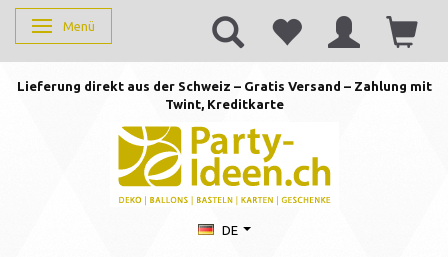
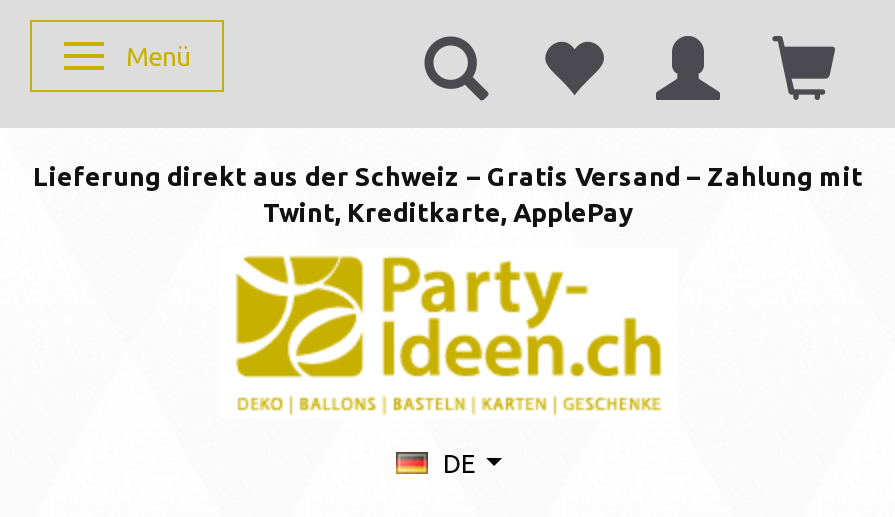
- Twint, Kreditkarte
+ Twint, Kreditkarte, ApplePay
